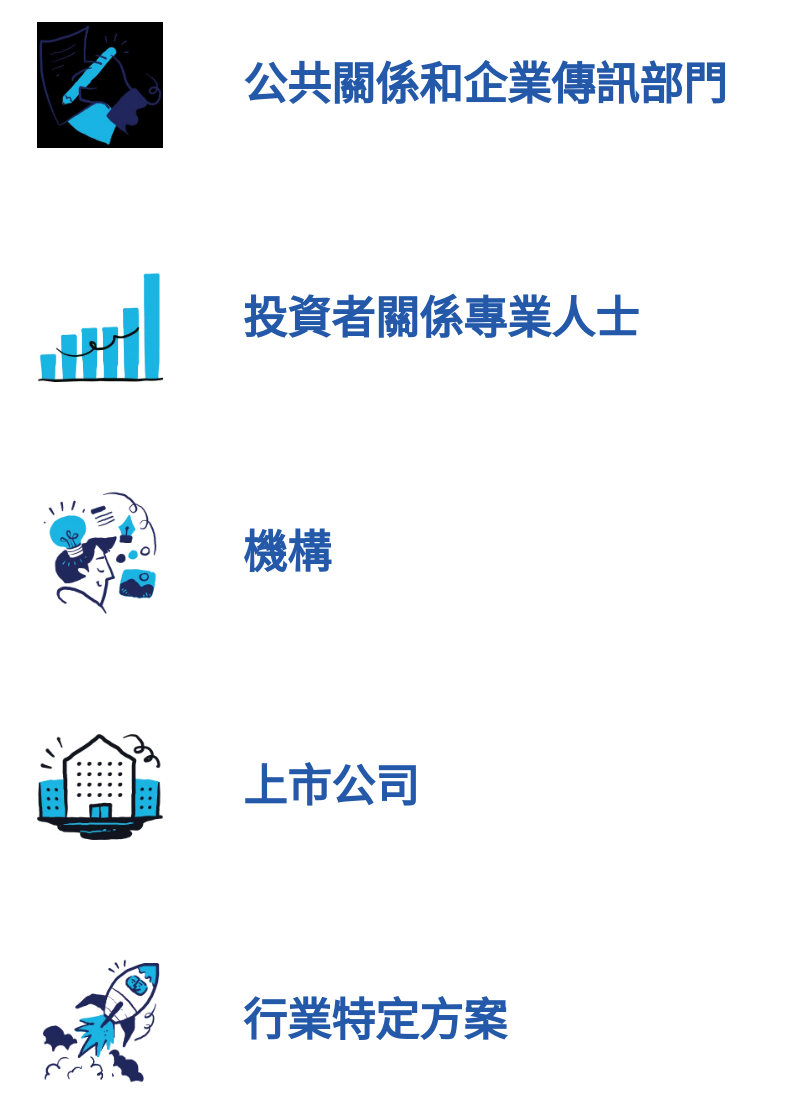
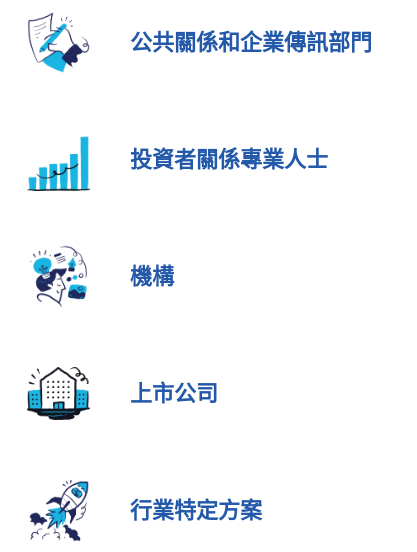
- [image]
+ [image]
